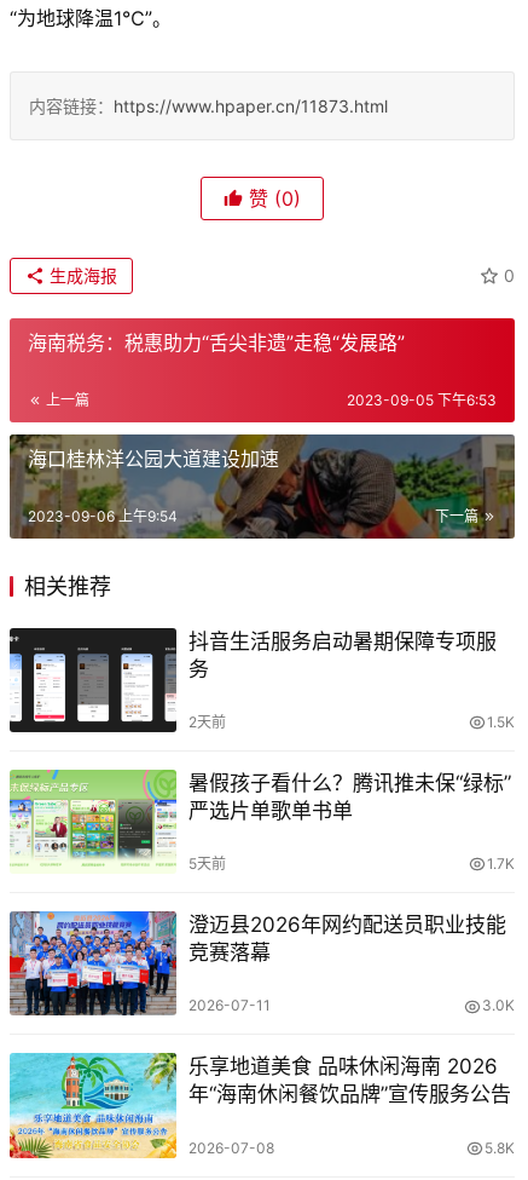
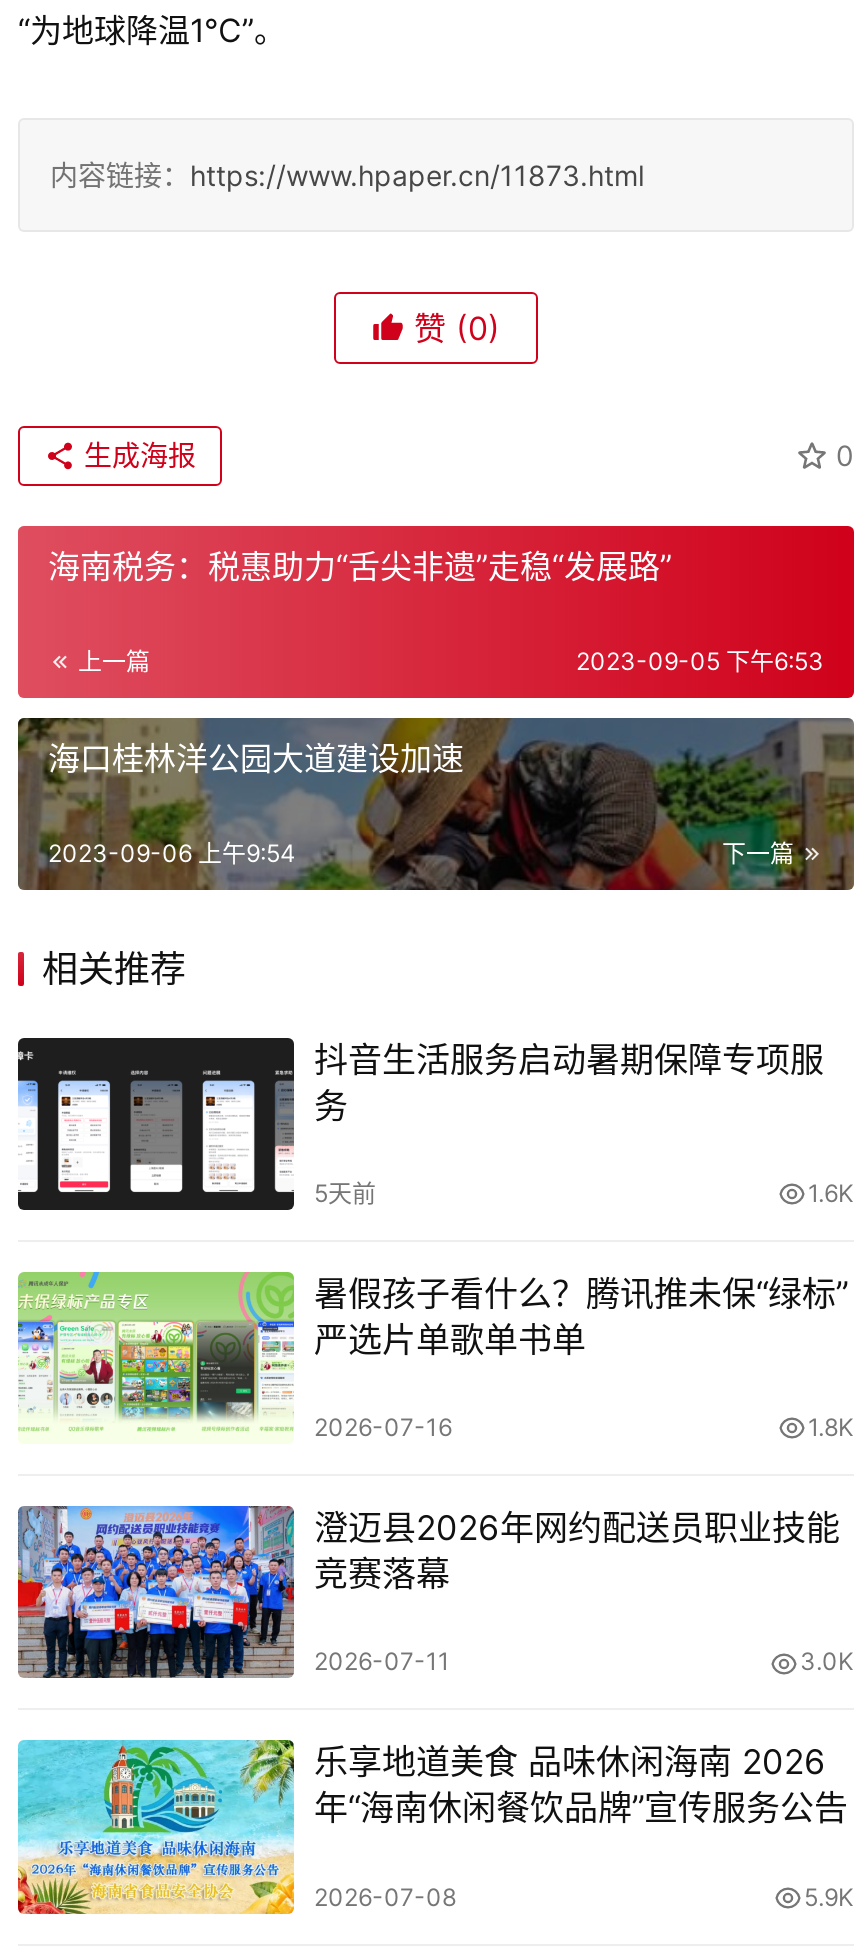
- 2天前
- 1.5K
+ 5天前
+ 1.6K

- 5天前
- 1.7K
+ 2026-07-16
+ 1.8K

- 5.8K
+ 5.9K
